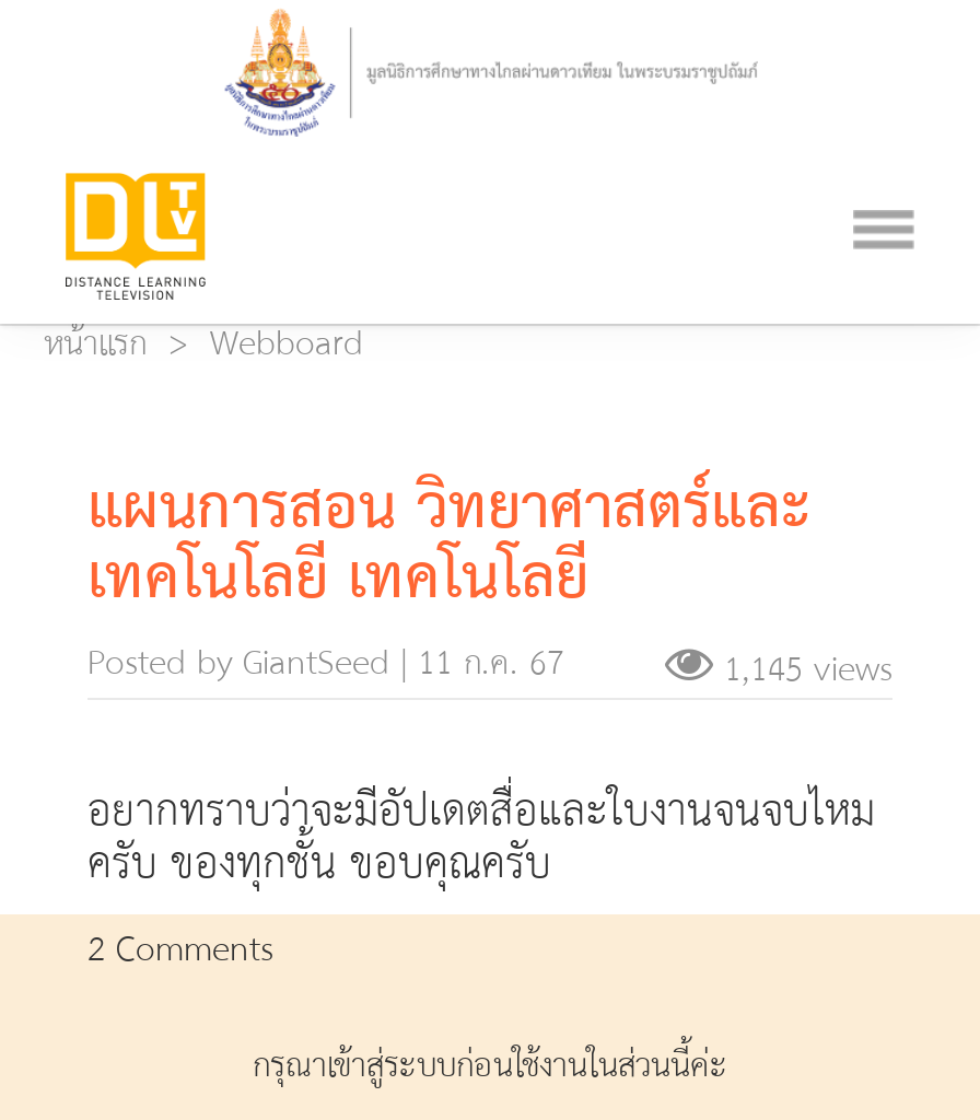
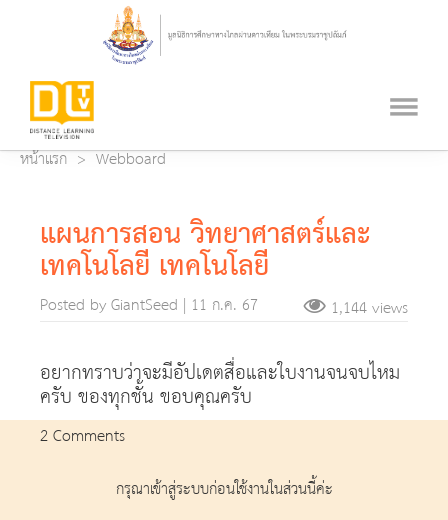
- 1,145 views
+ 1,144 views
